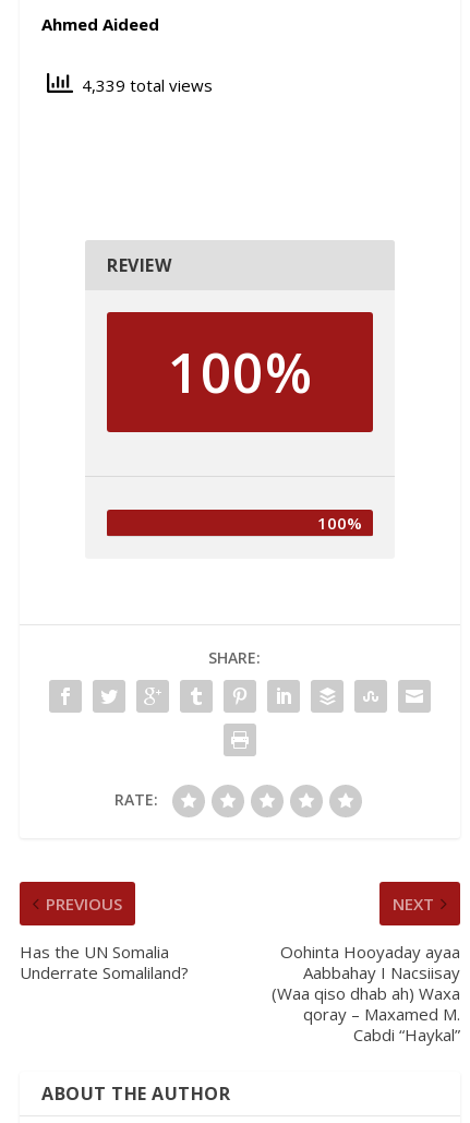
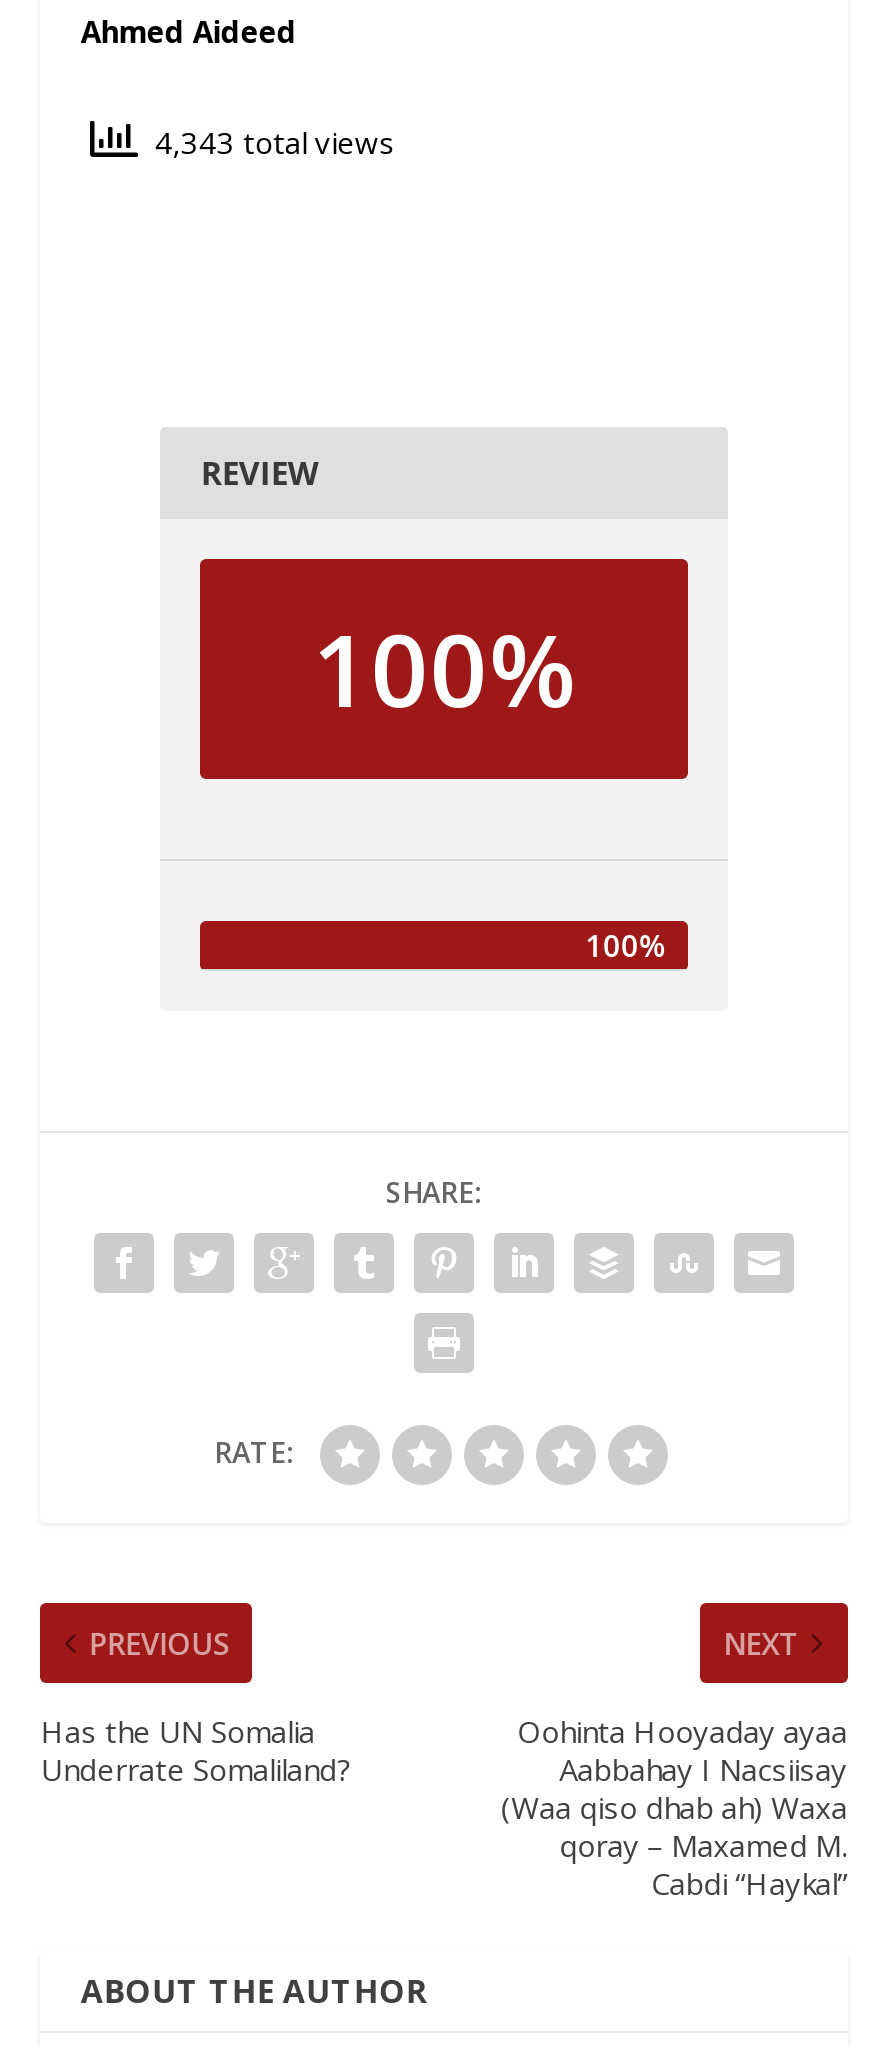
- 4,339 total views
+ 4,343 total views
